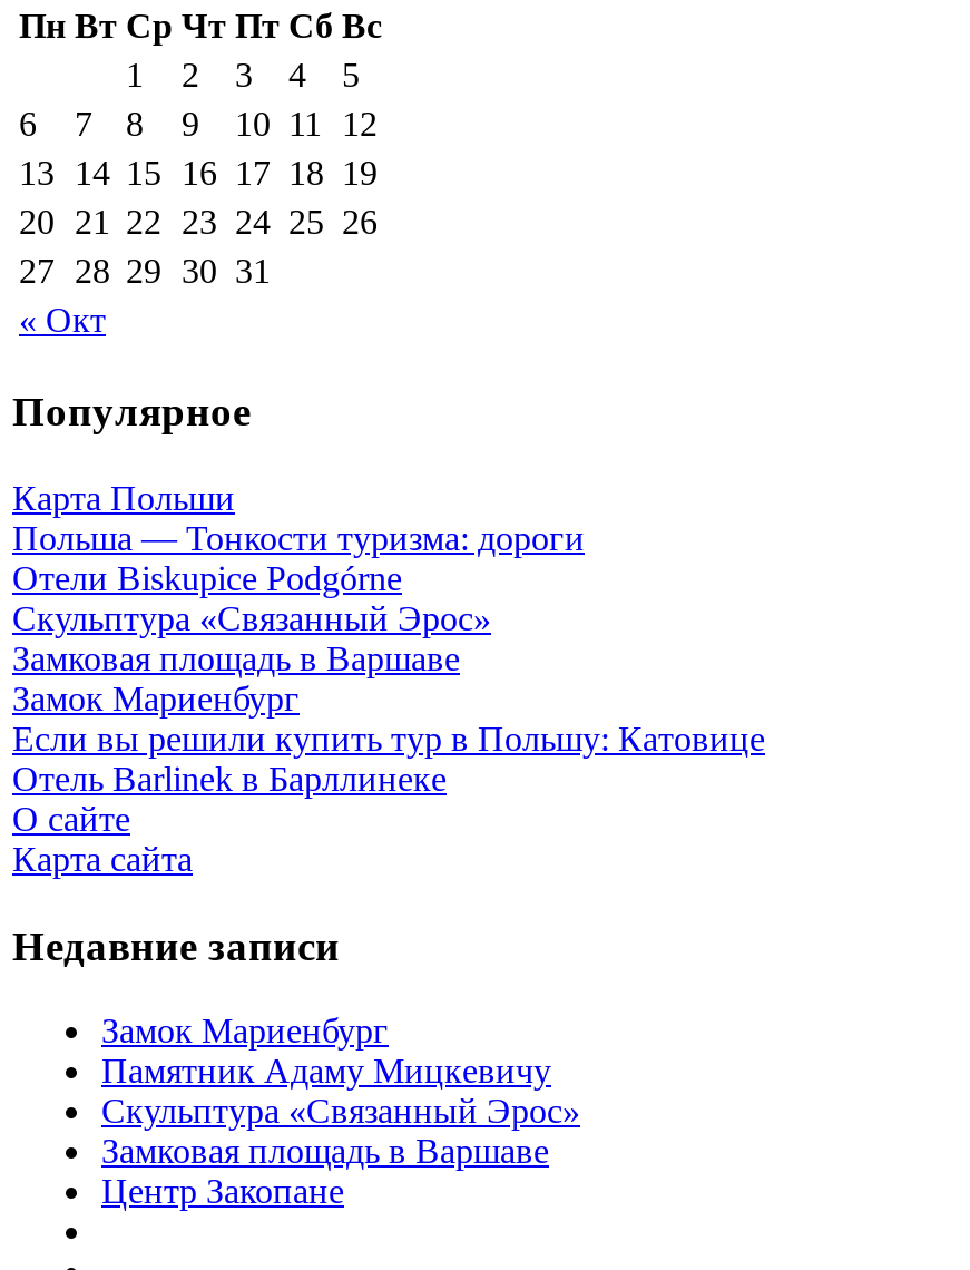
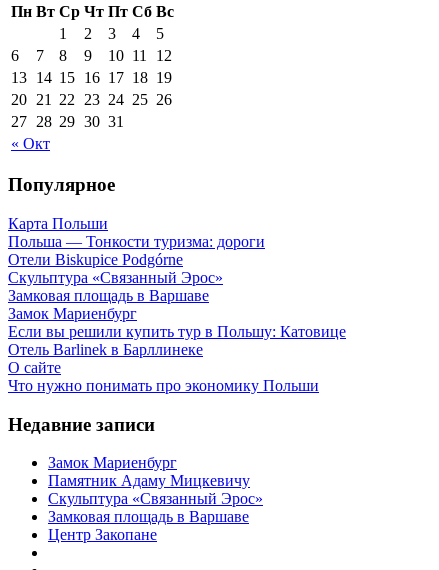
- Карта сайта
+ Что нужно понимать про экономику Польши
